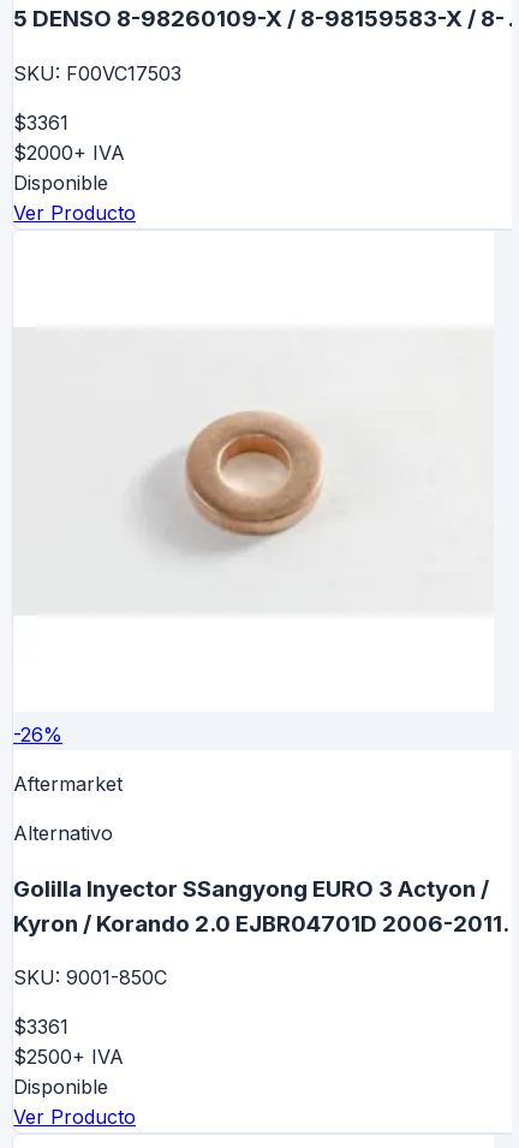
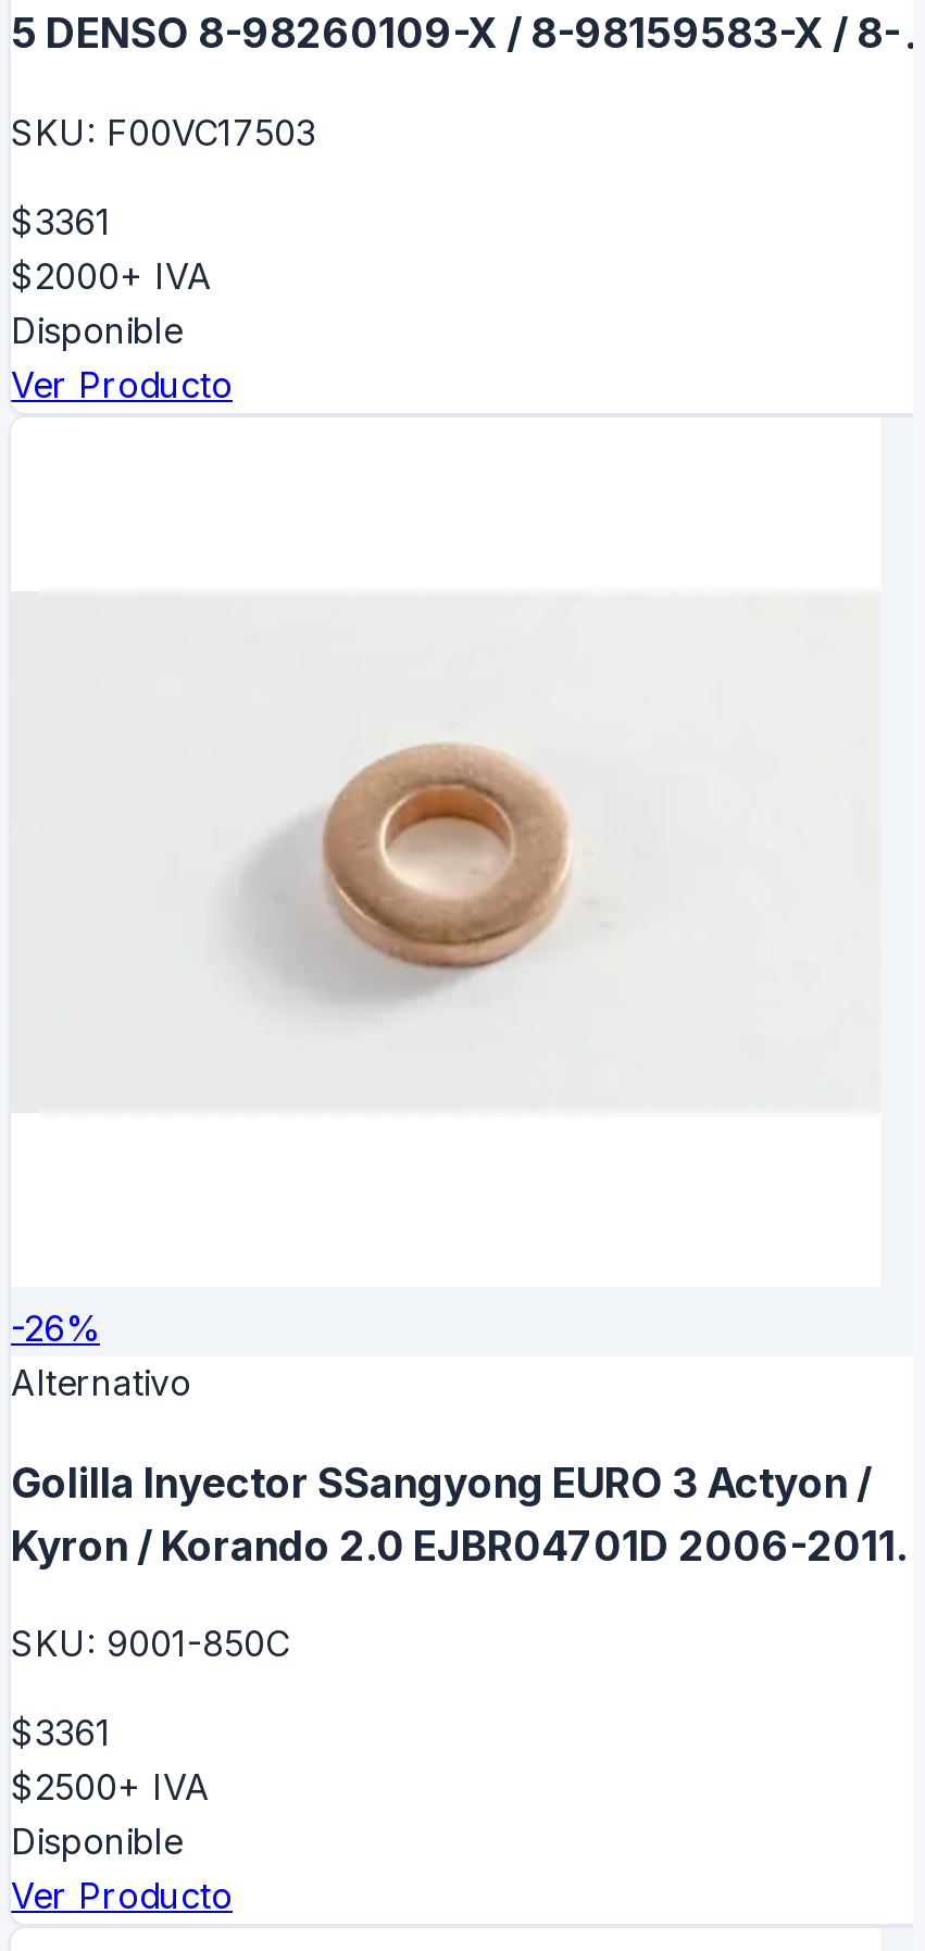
- Aftermarket
